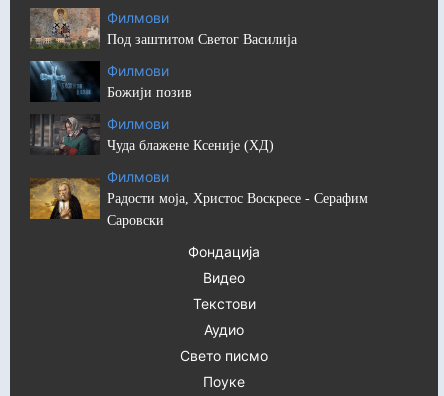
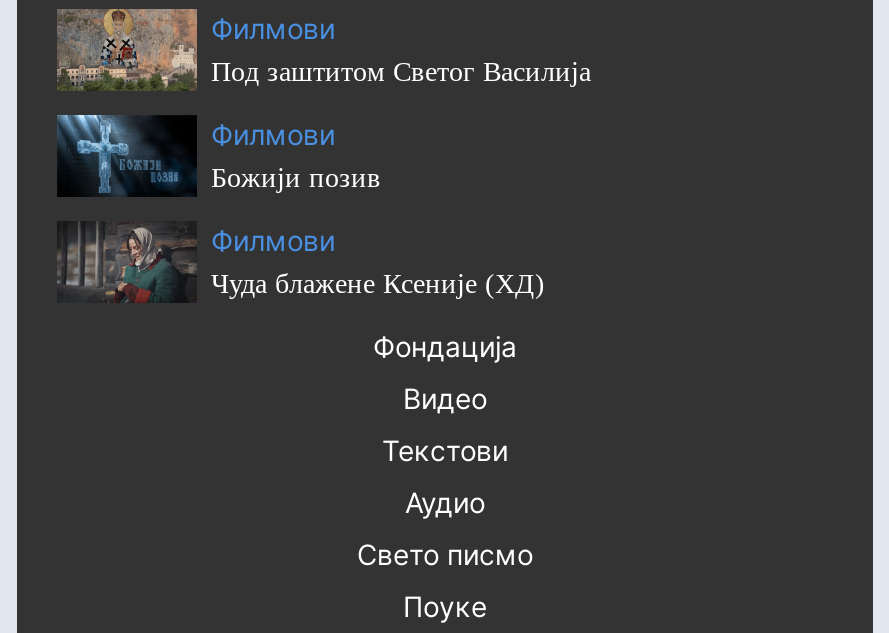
- [image]
- Филмови
- Радости моја, Христос Воскресе - Серафим
- Саровски
